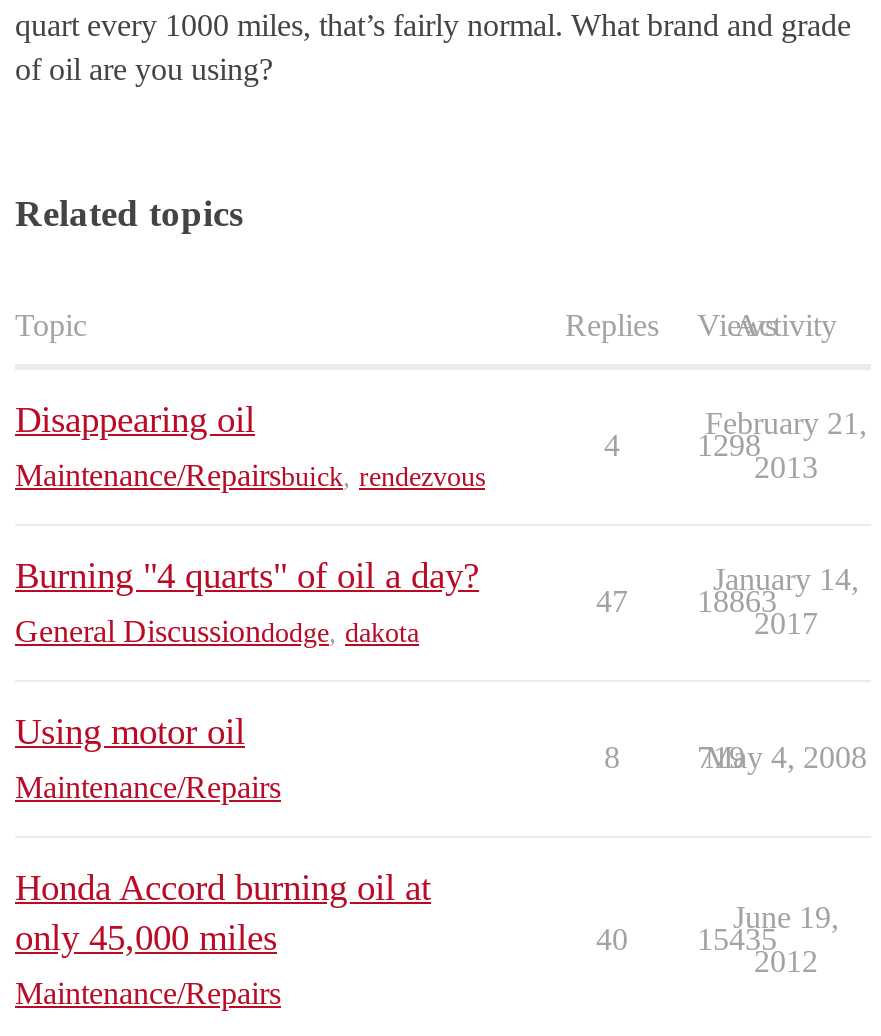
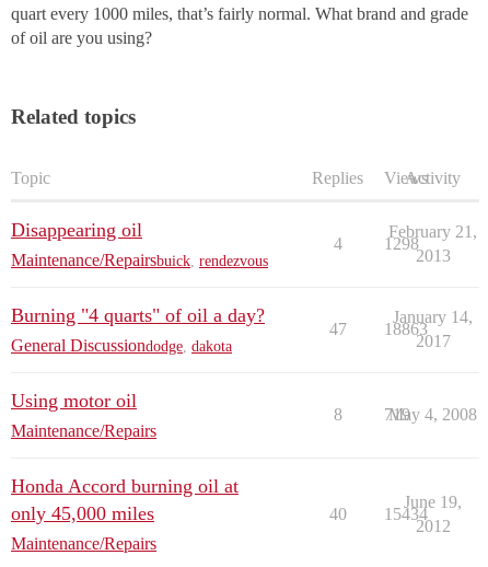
- 15435
+ 15434
